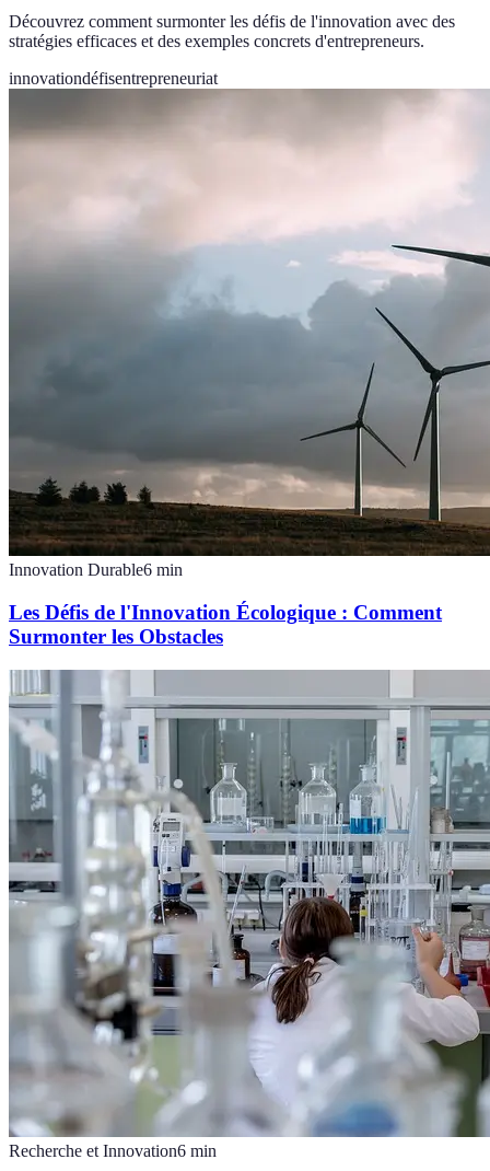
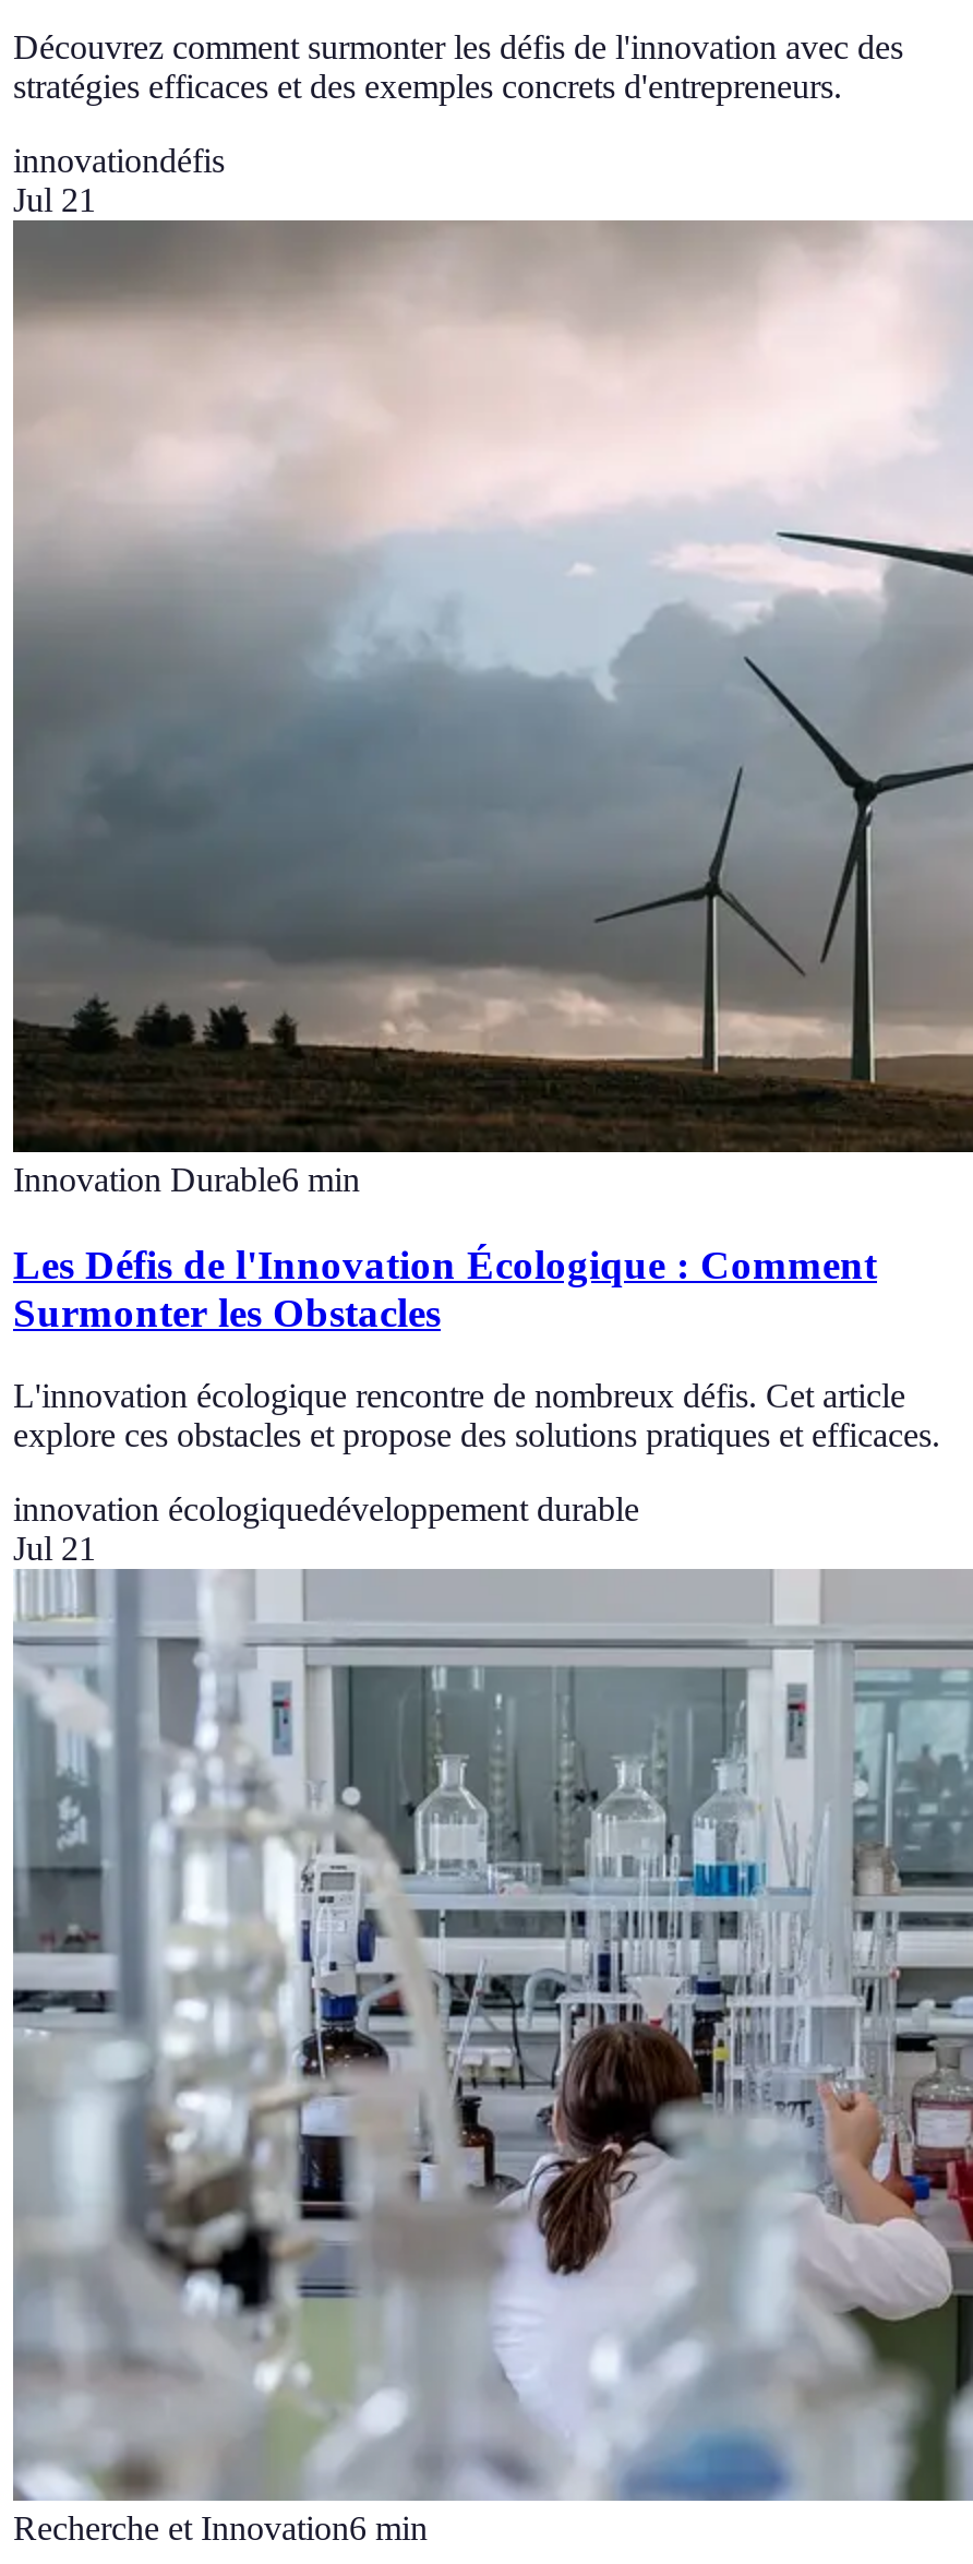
- innovationdéfisentrepreneuriat
+ innovationdéfis
+ Jul 21

+ L'innovation écologique rencontre de nombreux défis. Cet article
+ explore ces obstacles et propose des solutions pratiques et efficaces.
+ innovation écologiquedéveloppement durable
+ Jul 21
